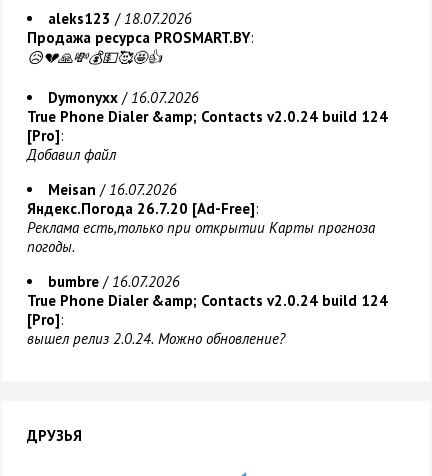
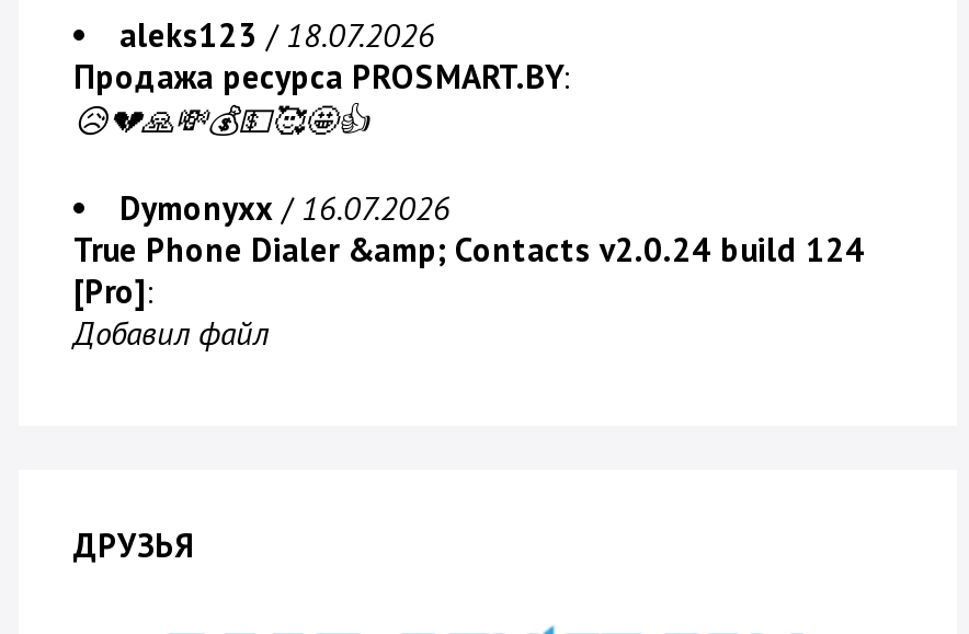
- Meisan / 16.07.2026
- Яндекс.Погода 26.7.20 [Ad-Free]:
- Реклама есть,только при открытии Карты прогноза
- погоды.
- bumbre / 16.07.2026
- True Phone Dialer &amp; Contacts v2.0.24 build 124
- [Pro]:
- вышел релиз 2.0.24. Можно обновление?
